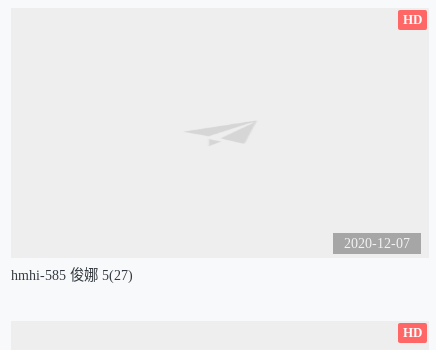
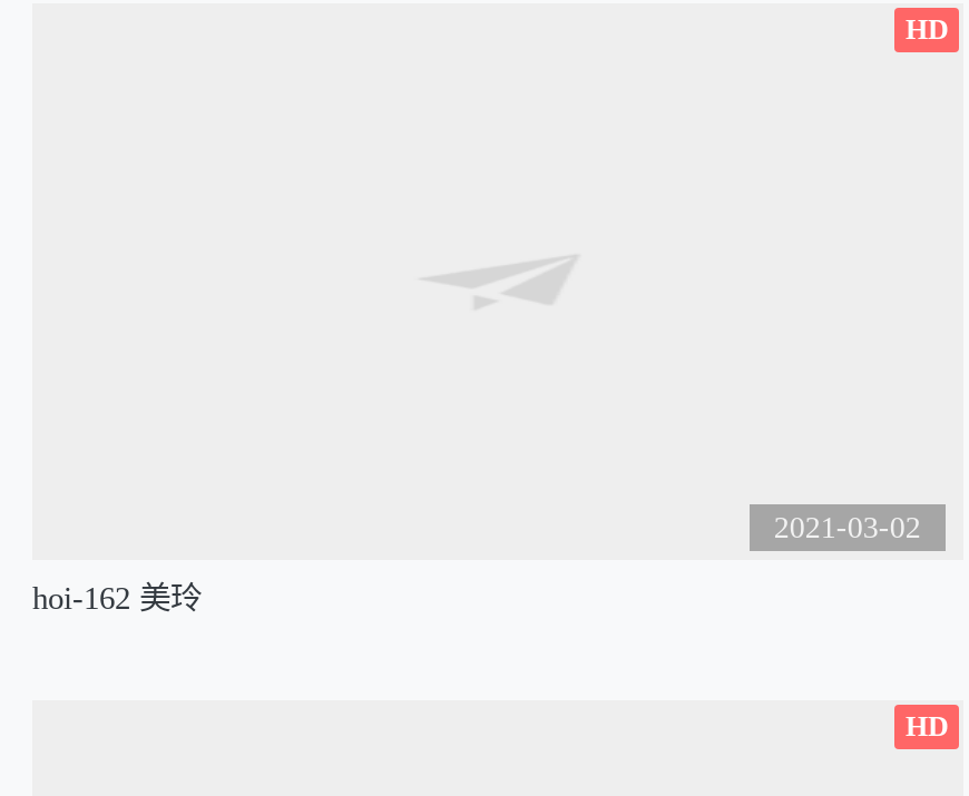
- 2020-12-07
+ 2021-03-02

- hmhi-585 俊娜 5(27)
+ hoi-162 美玲
